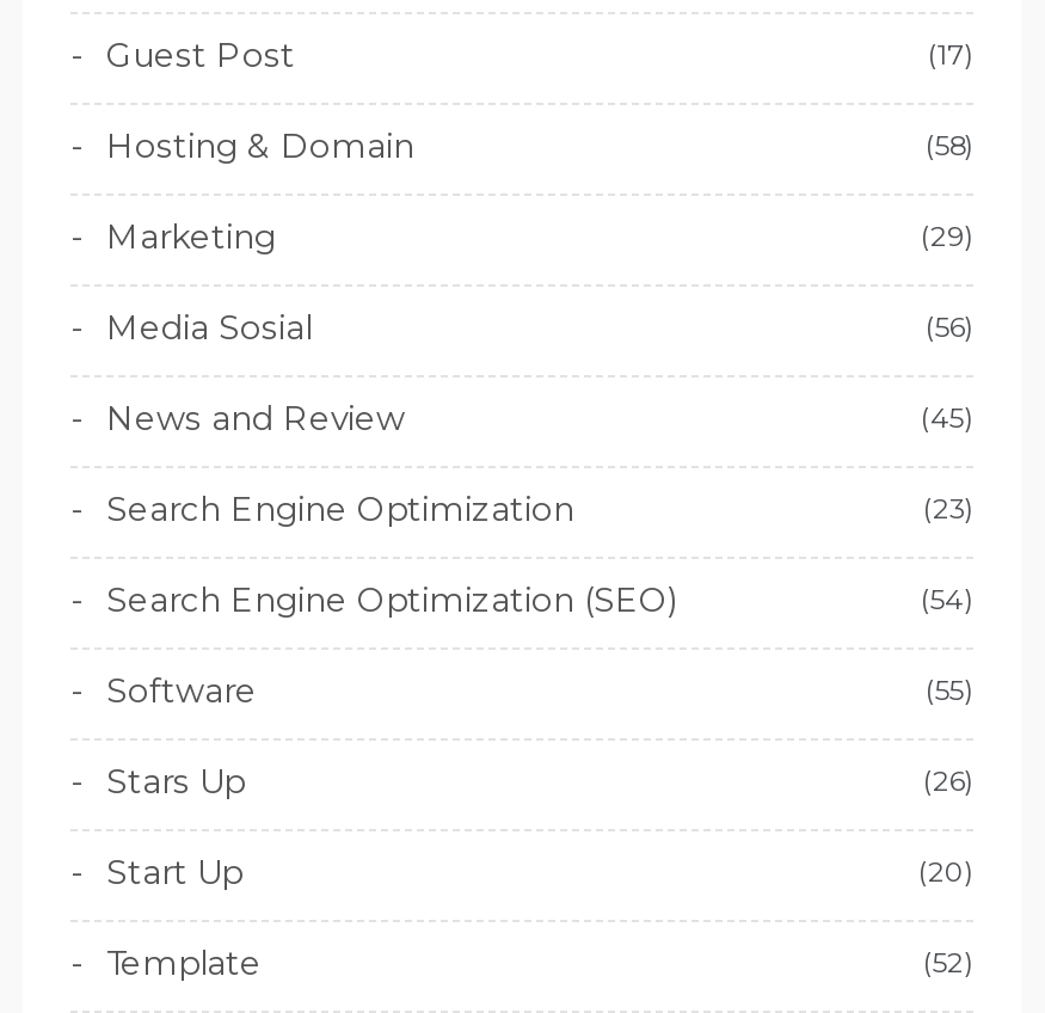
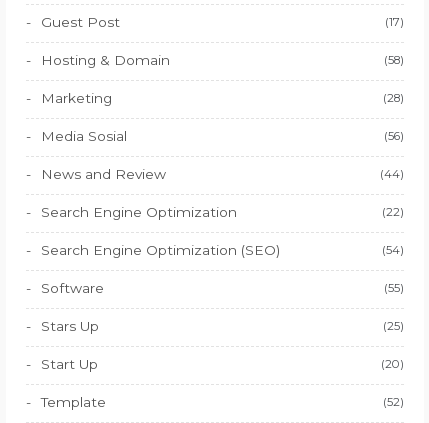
- (29)
+ (28)

- (45)
+ (44)

- (23)
+ (22)

- (26)
+ (25)
